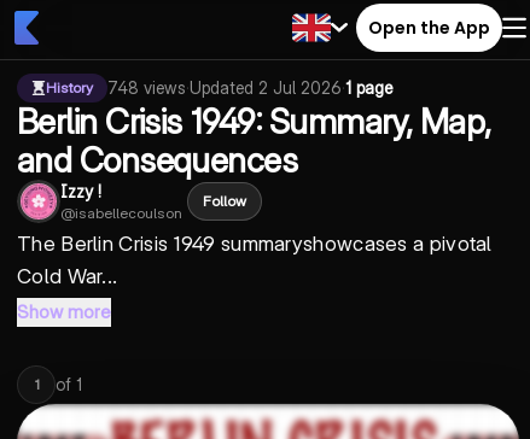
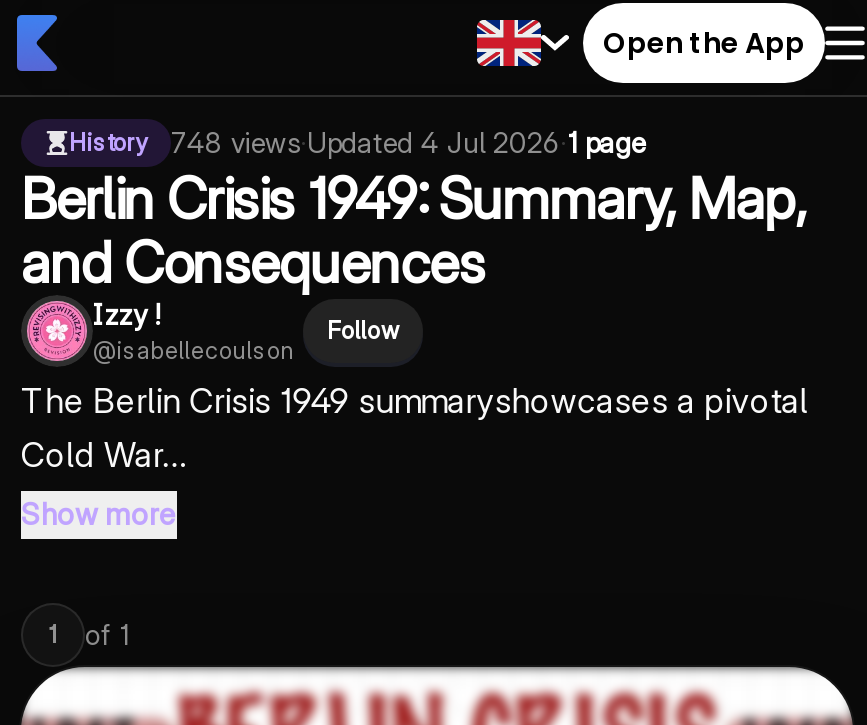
- 748 views · Updated 2 Jul 2026 · 1 page
+ 748 views · Updated 4 Jul 2026 · 1 page
